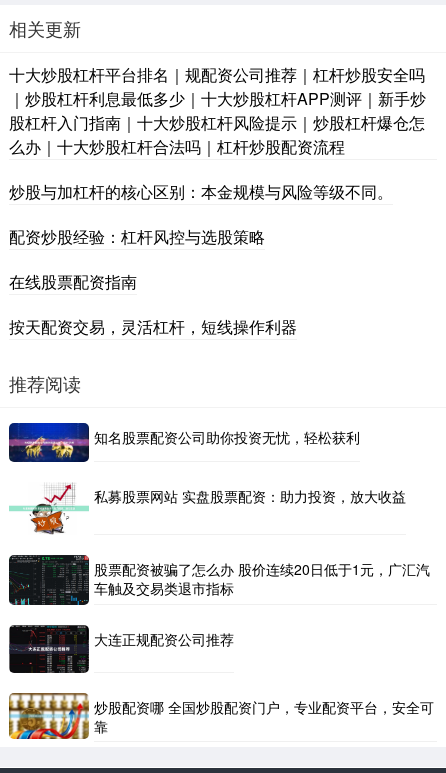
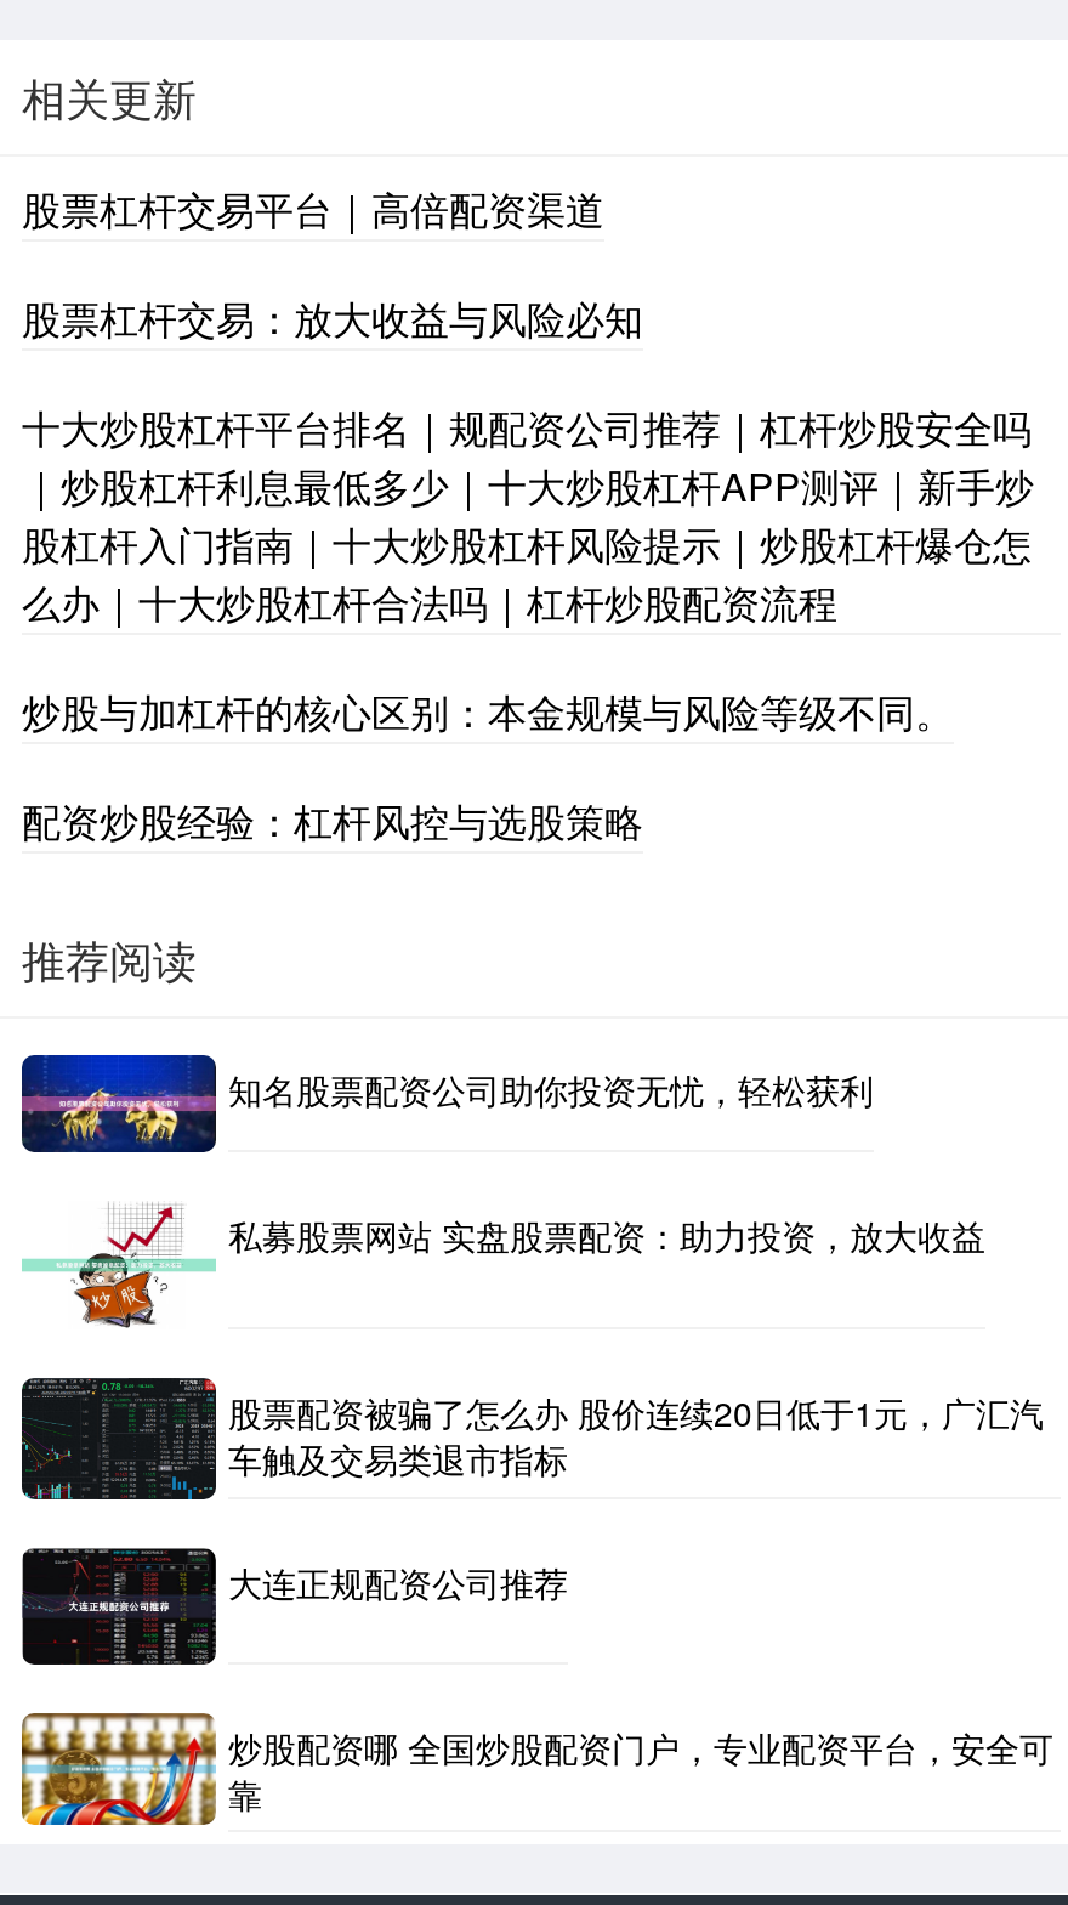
+ 股票杠杆交易平台｜高倍配资渠道
+ 股票杠杆交易：放大收益与风险必知

moved down: 十大炒股杠杆平台排名｜规配资公司推荐｜杠杆炒股安全吗 | ｜炒股杠杆利息最低多少｜十大炒股杠杆APP测评｜新手炒 | 股杠杆入门指南｜十大炒股杠杆风险提示｜炒股杠杆爆仓怎 | 么办｜十大炒股杠杆合法吗｜杠杆炒股配资流程 | 炒股与加杠杆的核心区别：本金规模与风险等级不同。 | 配资炒股经验：杠杆风控与选股策略

- 在线股票配资指南
- 按天配资交易，灵活杠杆，短线操作利器
